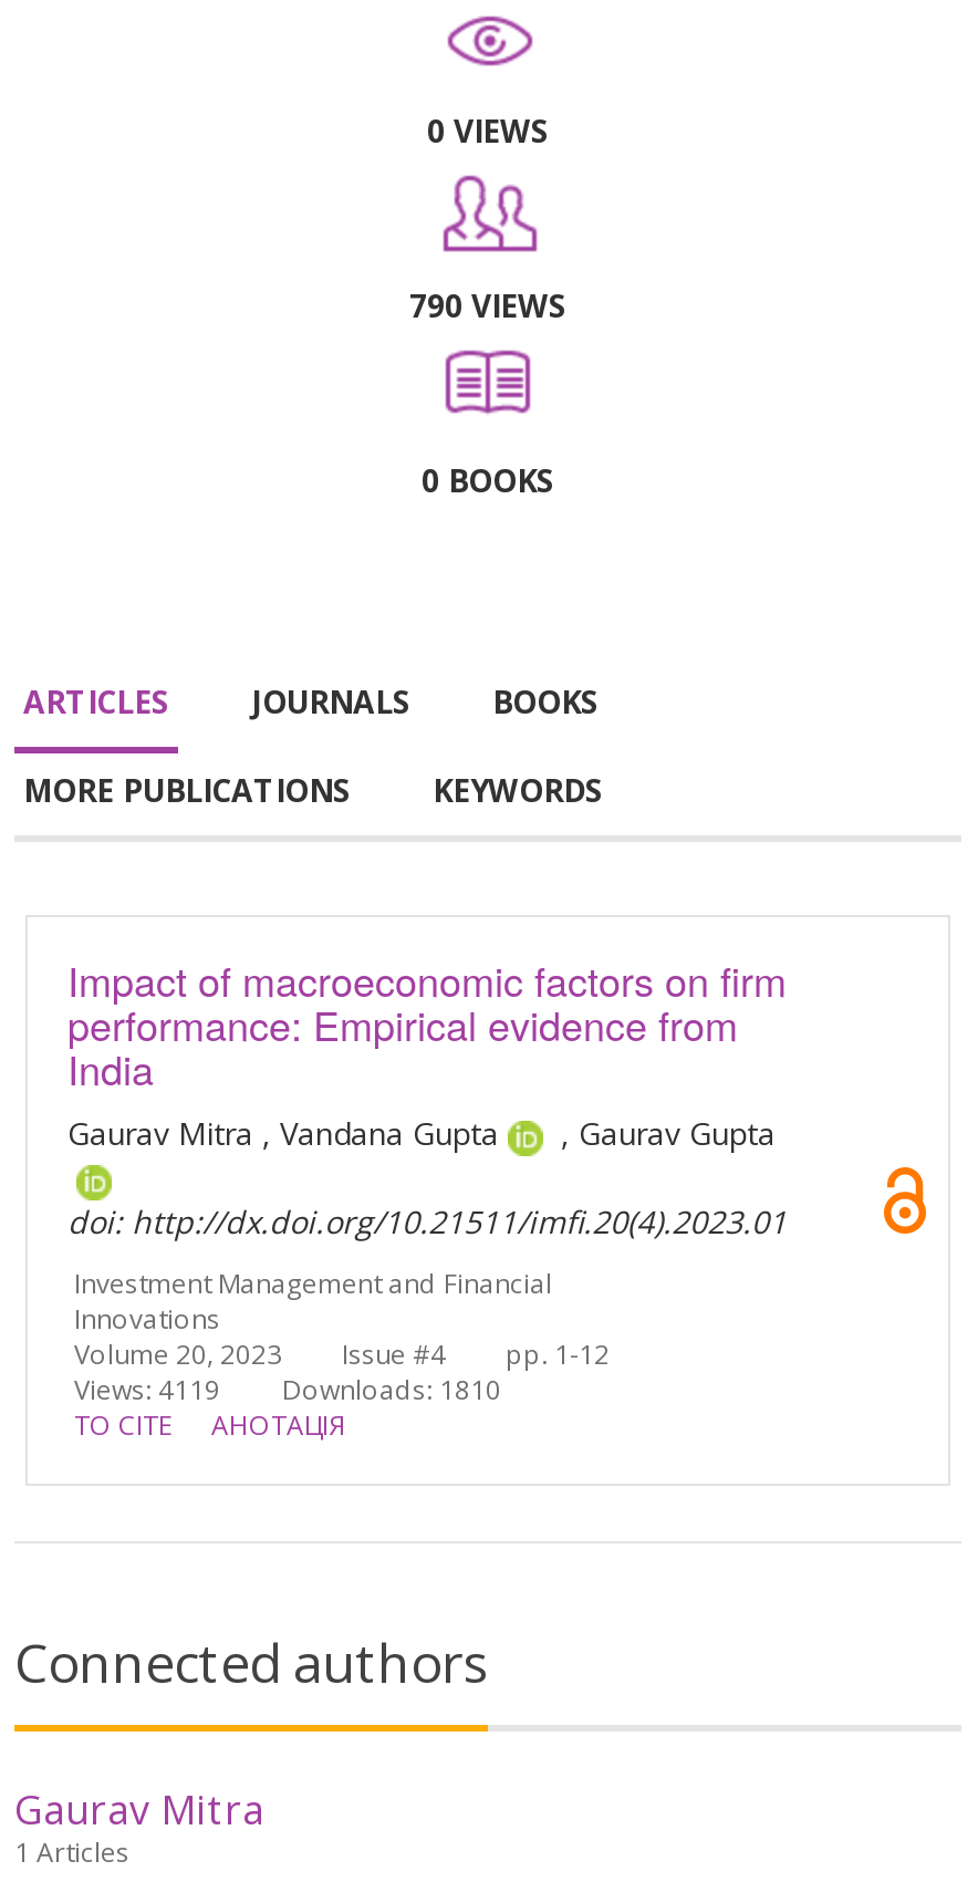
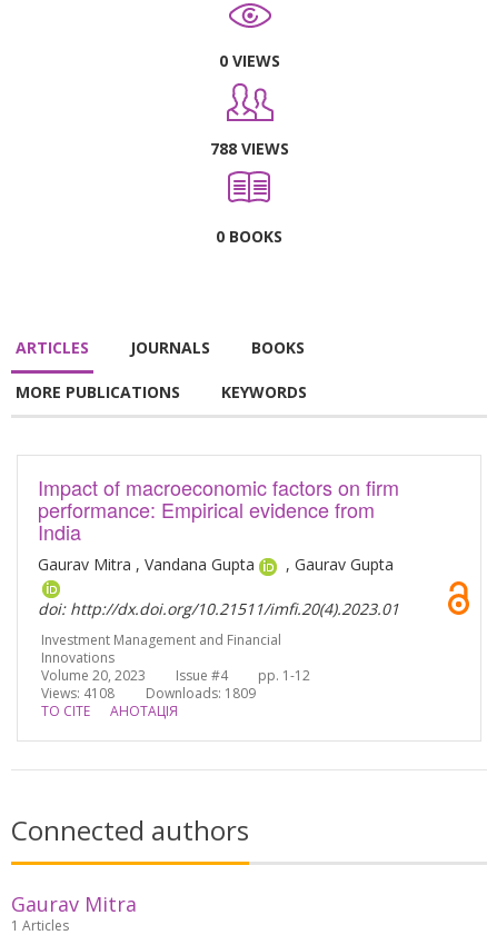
- 790 VIEWS
+ 788 VIEWS

- Views: 4119
+ Views: 4108

- Downloads: 1810
+ Downloads: 1809
